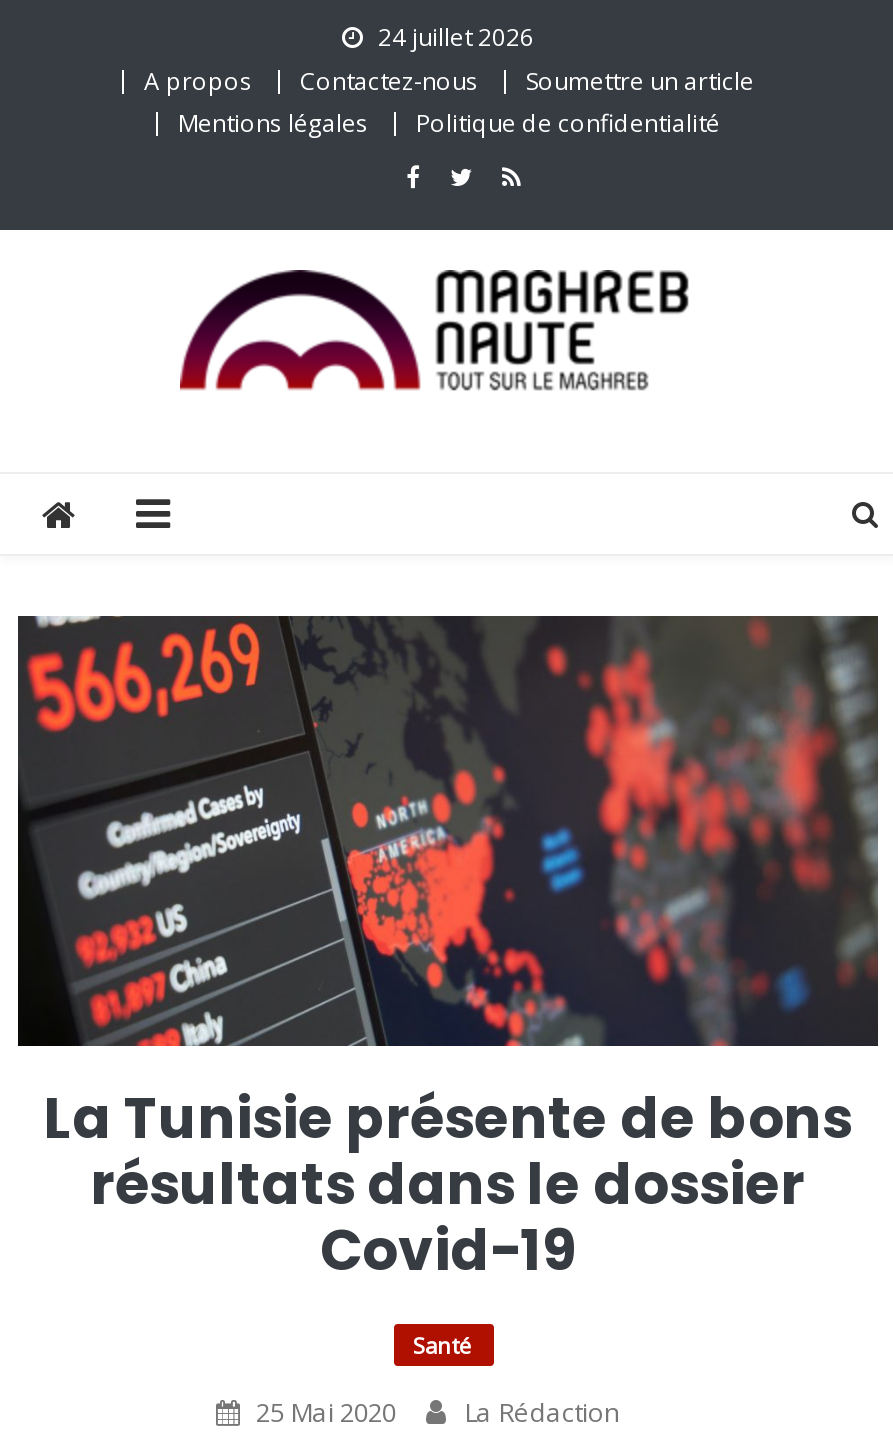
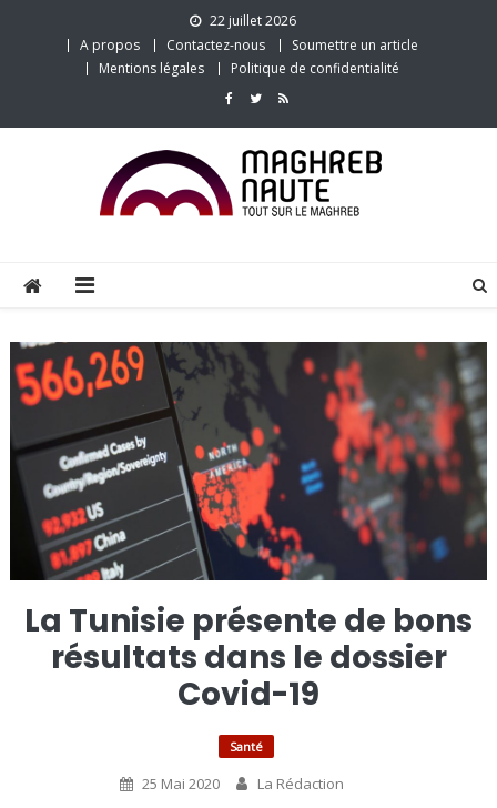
- 24 juillet 2026
+ 22 juillet 2026
